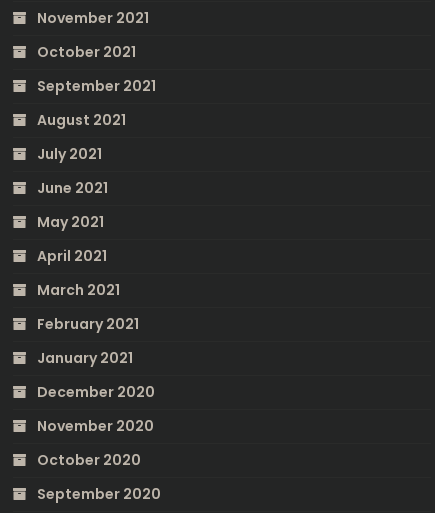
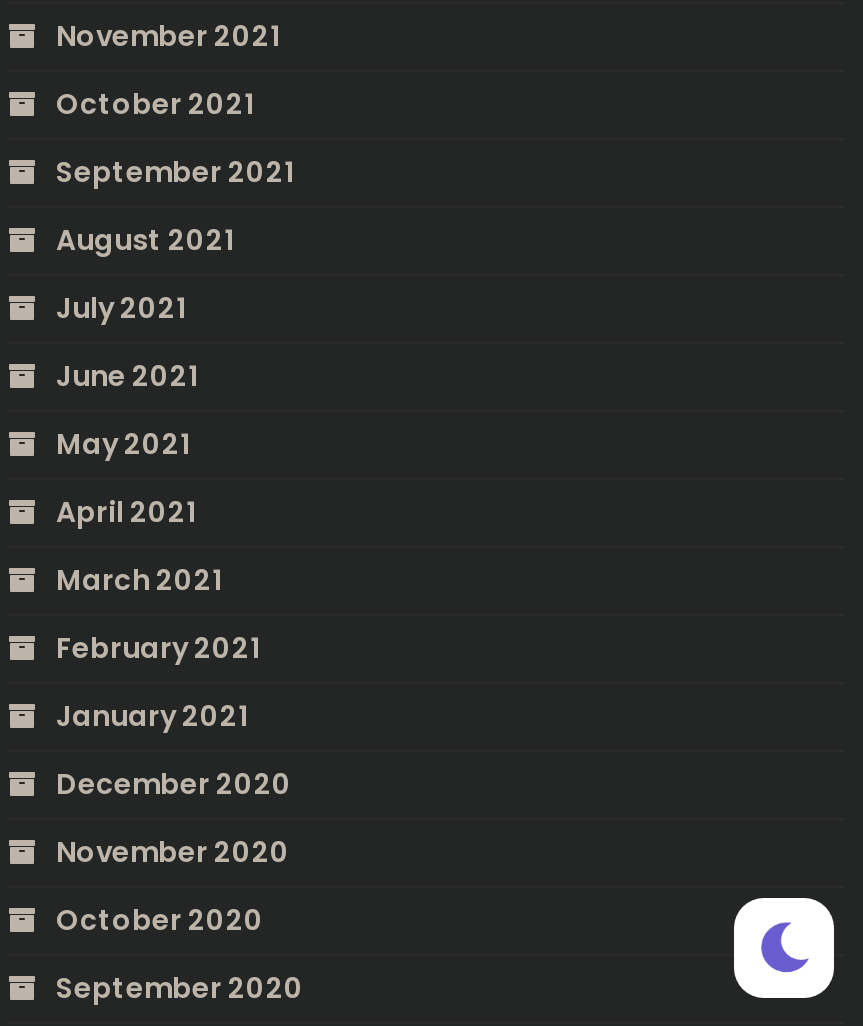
+ [image]
